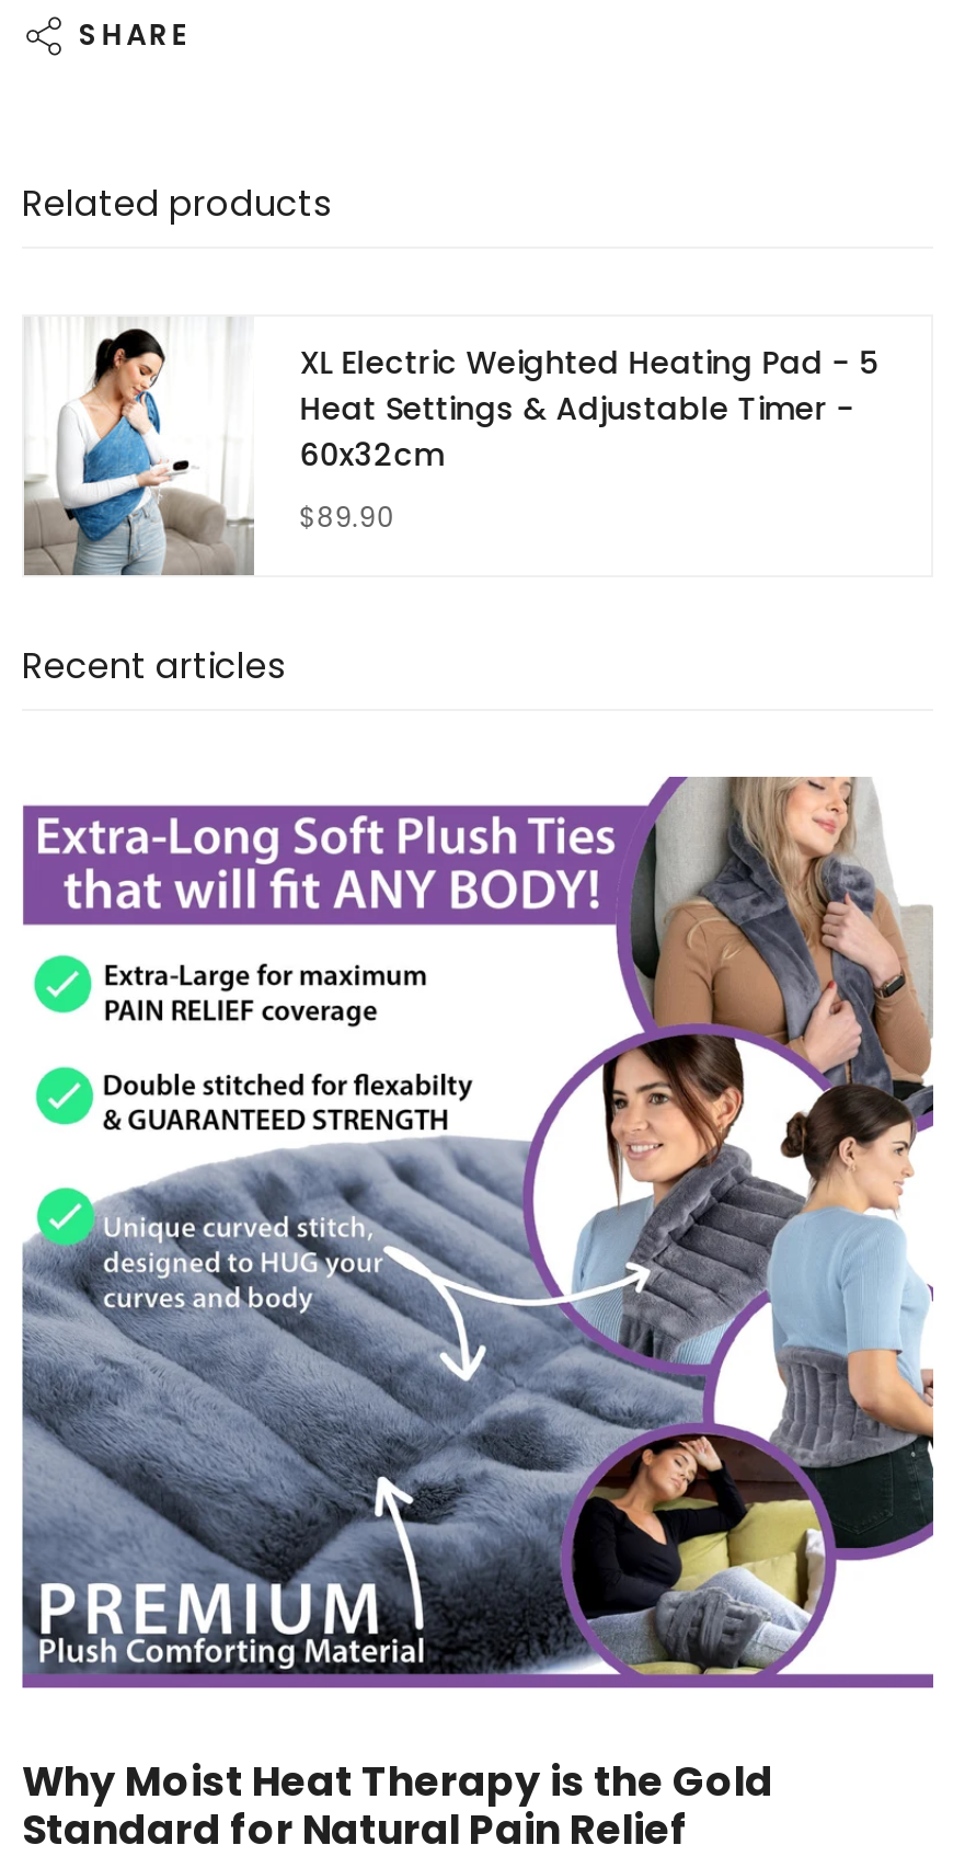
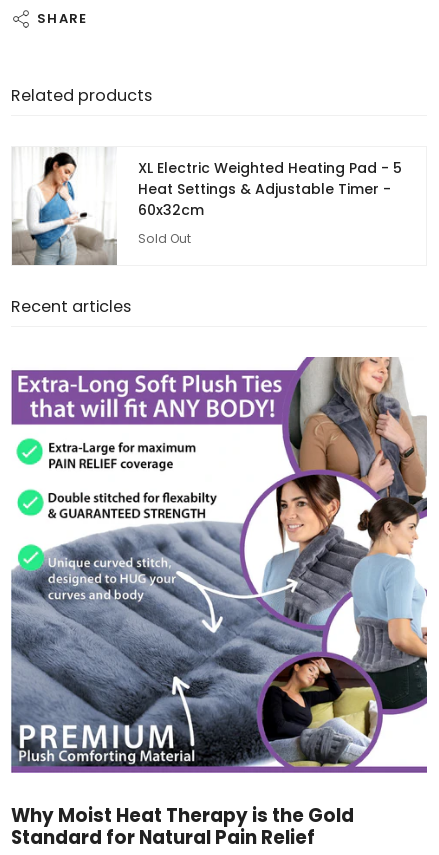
- $89.90
+ Sold Out
